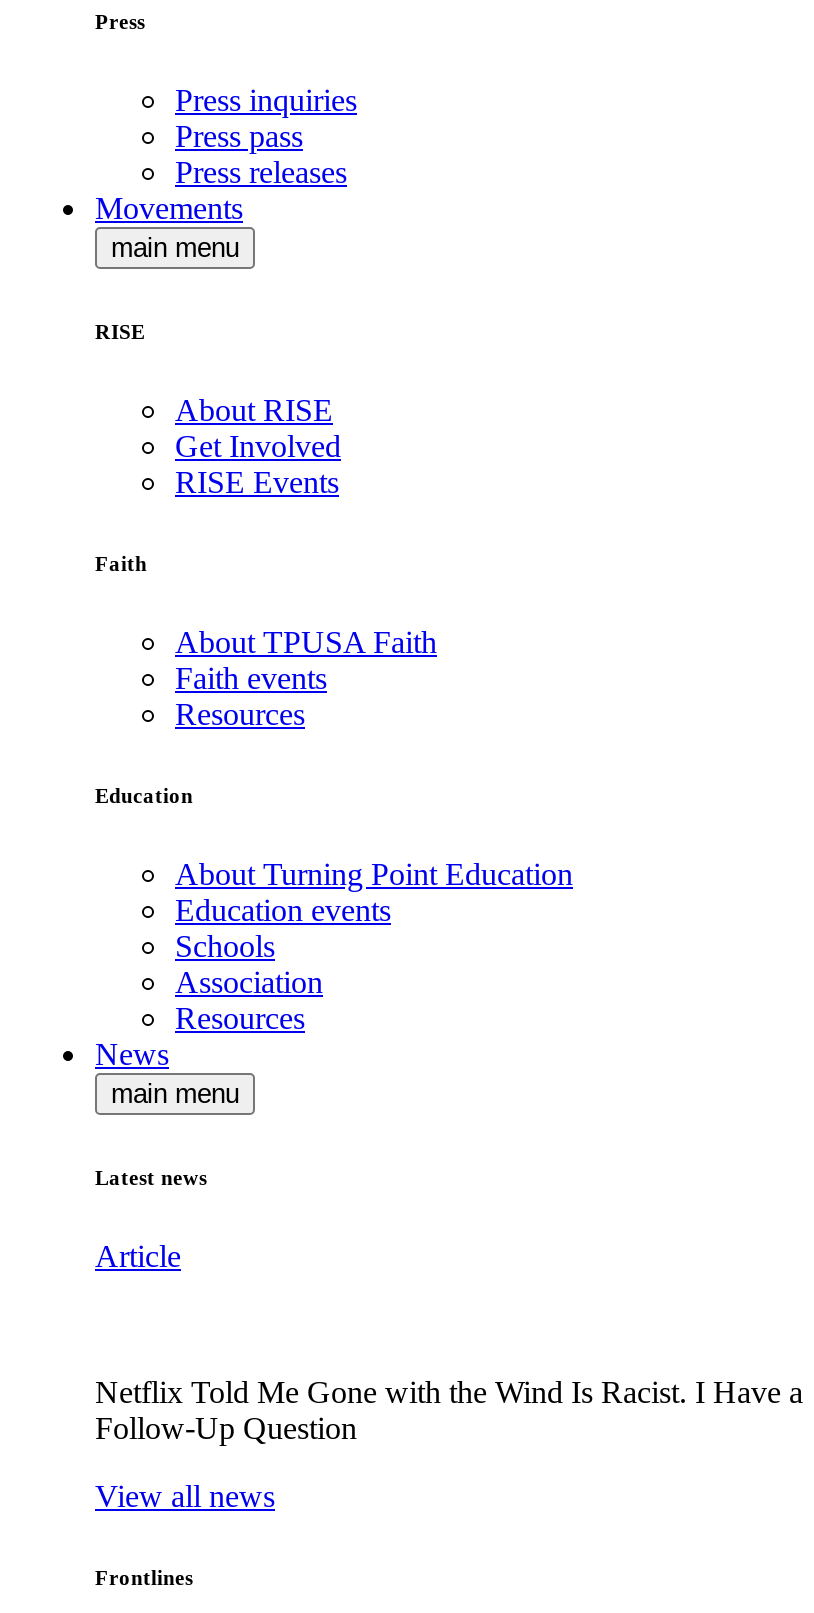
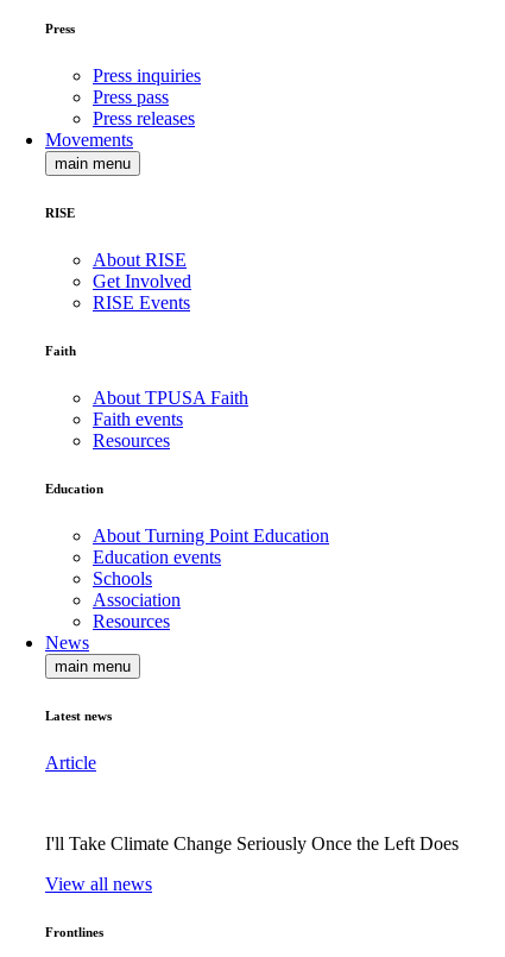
- Netflix Told Me Gone with the Wind Is Racist. I Have a
- Follow-Up Question
+ I'll Take Climate Change Seriously Once the Left Does
